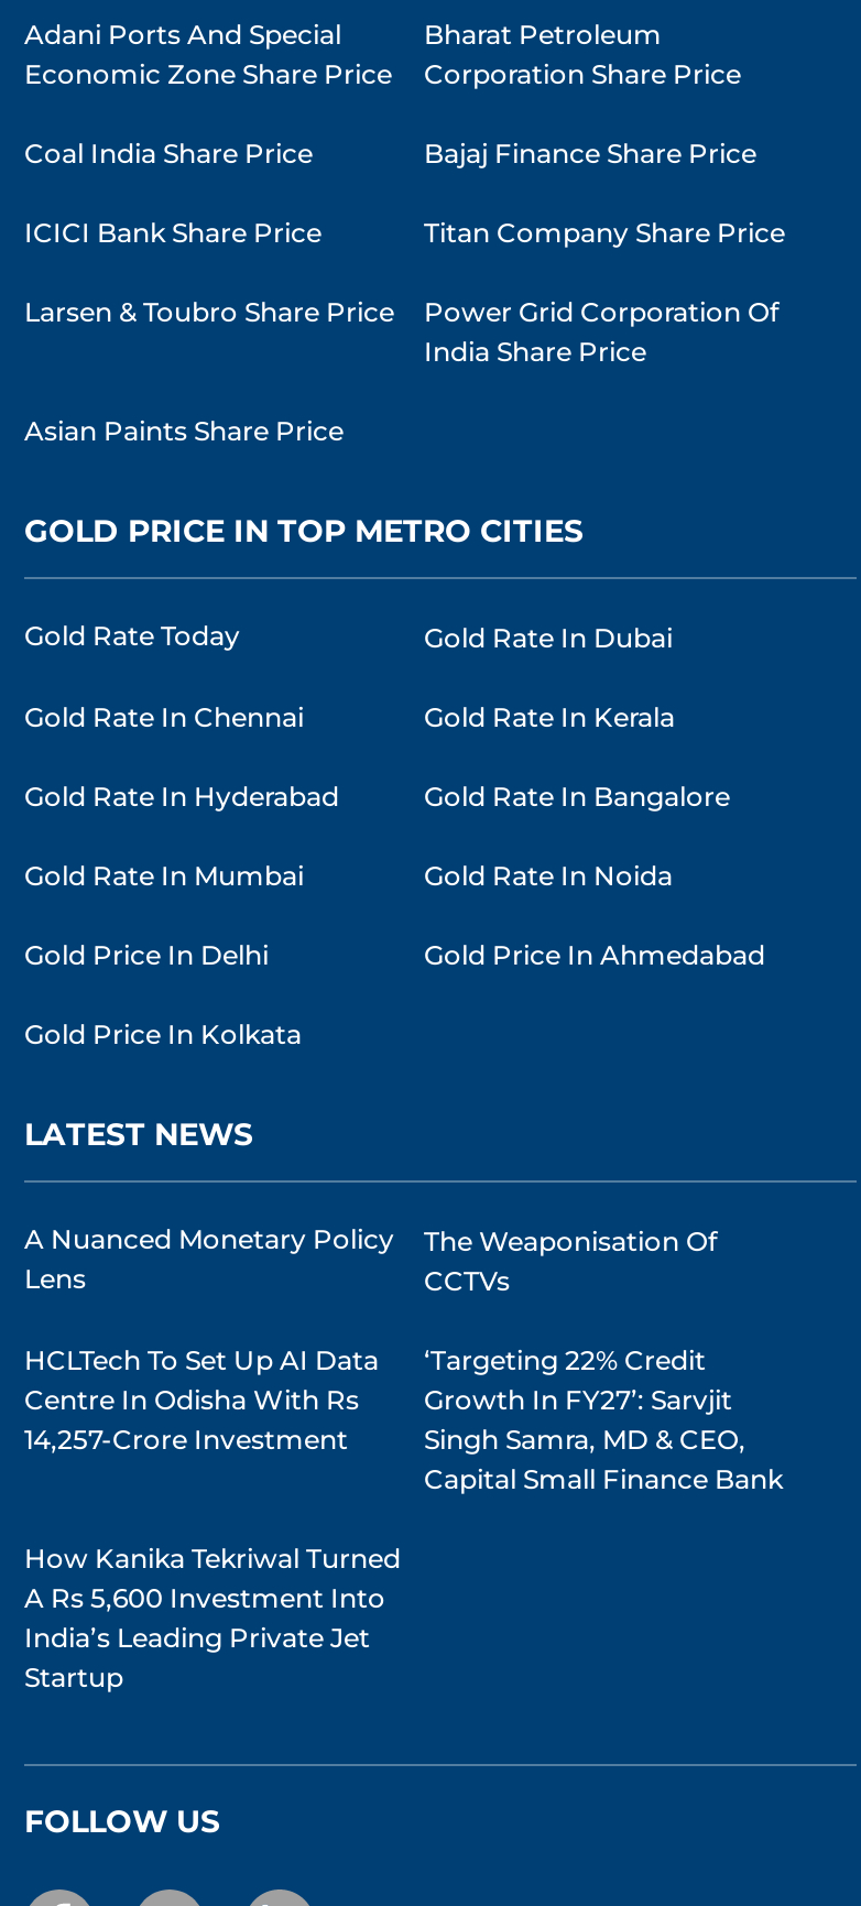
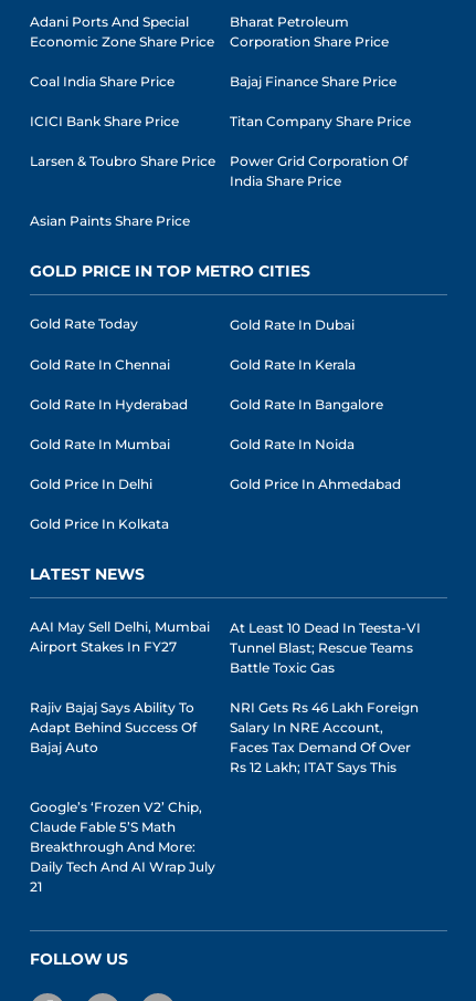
- A Nuanced Monetary Policy
- Lens
+ AAI May Sell Delhi, Mumbai
+ Airport Stakes In FY27

- The Weaponisation Of
- CCTVs
+ At Least 10 Dead In Teesta-VI
+ Tunnel Blast; Rescue Teams
+ Battle Toxic Gas

- HCLTech To Set Up AI Data
- Centre In Odisha With Rs
- 14,257-Crore Investment
+ Rajiv Bajaj Says Ability To
+ Adapt Behind Success Of
+ Bajaj Auto

- ‘Targeting 22% Credit
- Growth In FY27’: Sarvjit
- Singh Samra, MD & CEO,
- Capital Small Finance Bank
+ NRI Gets Rs 46 Lakh Foreign
+ Salary In NRE Account,
+ Faces Tax Demand Of Over
+ Rs 12 Lakh; ITAT Says This

- How Kanika Tekriwal Turned
- A Rs 5,600 Investment Into
- India’s Leading Private Jet
- Startup
+ Google’s ‘Frozen V2’ Chip,
+ Claude Fable 5’s Math
+ Breakthrough And More:
+ Daily Tech And AI Wrap July
+ 21
